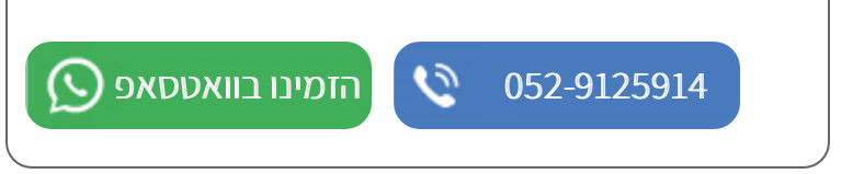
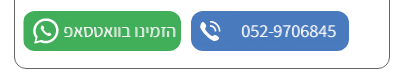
- 052-9125914
+ 052-9706845
